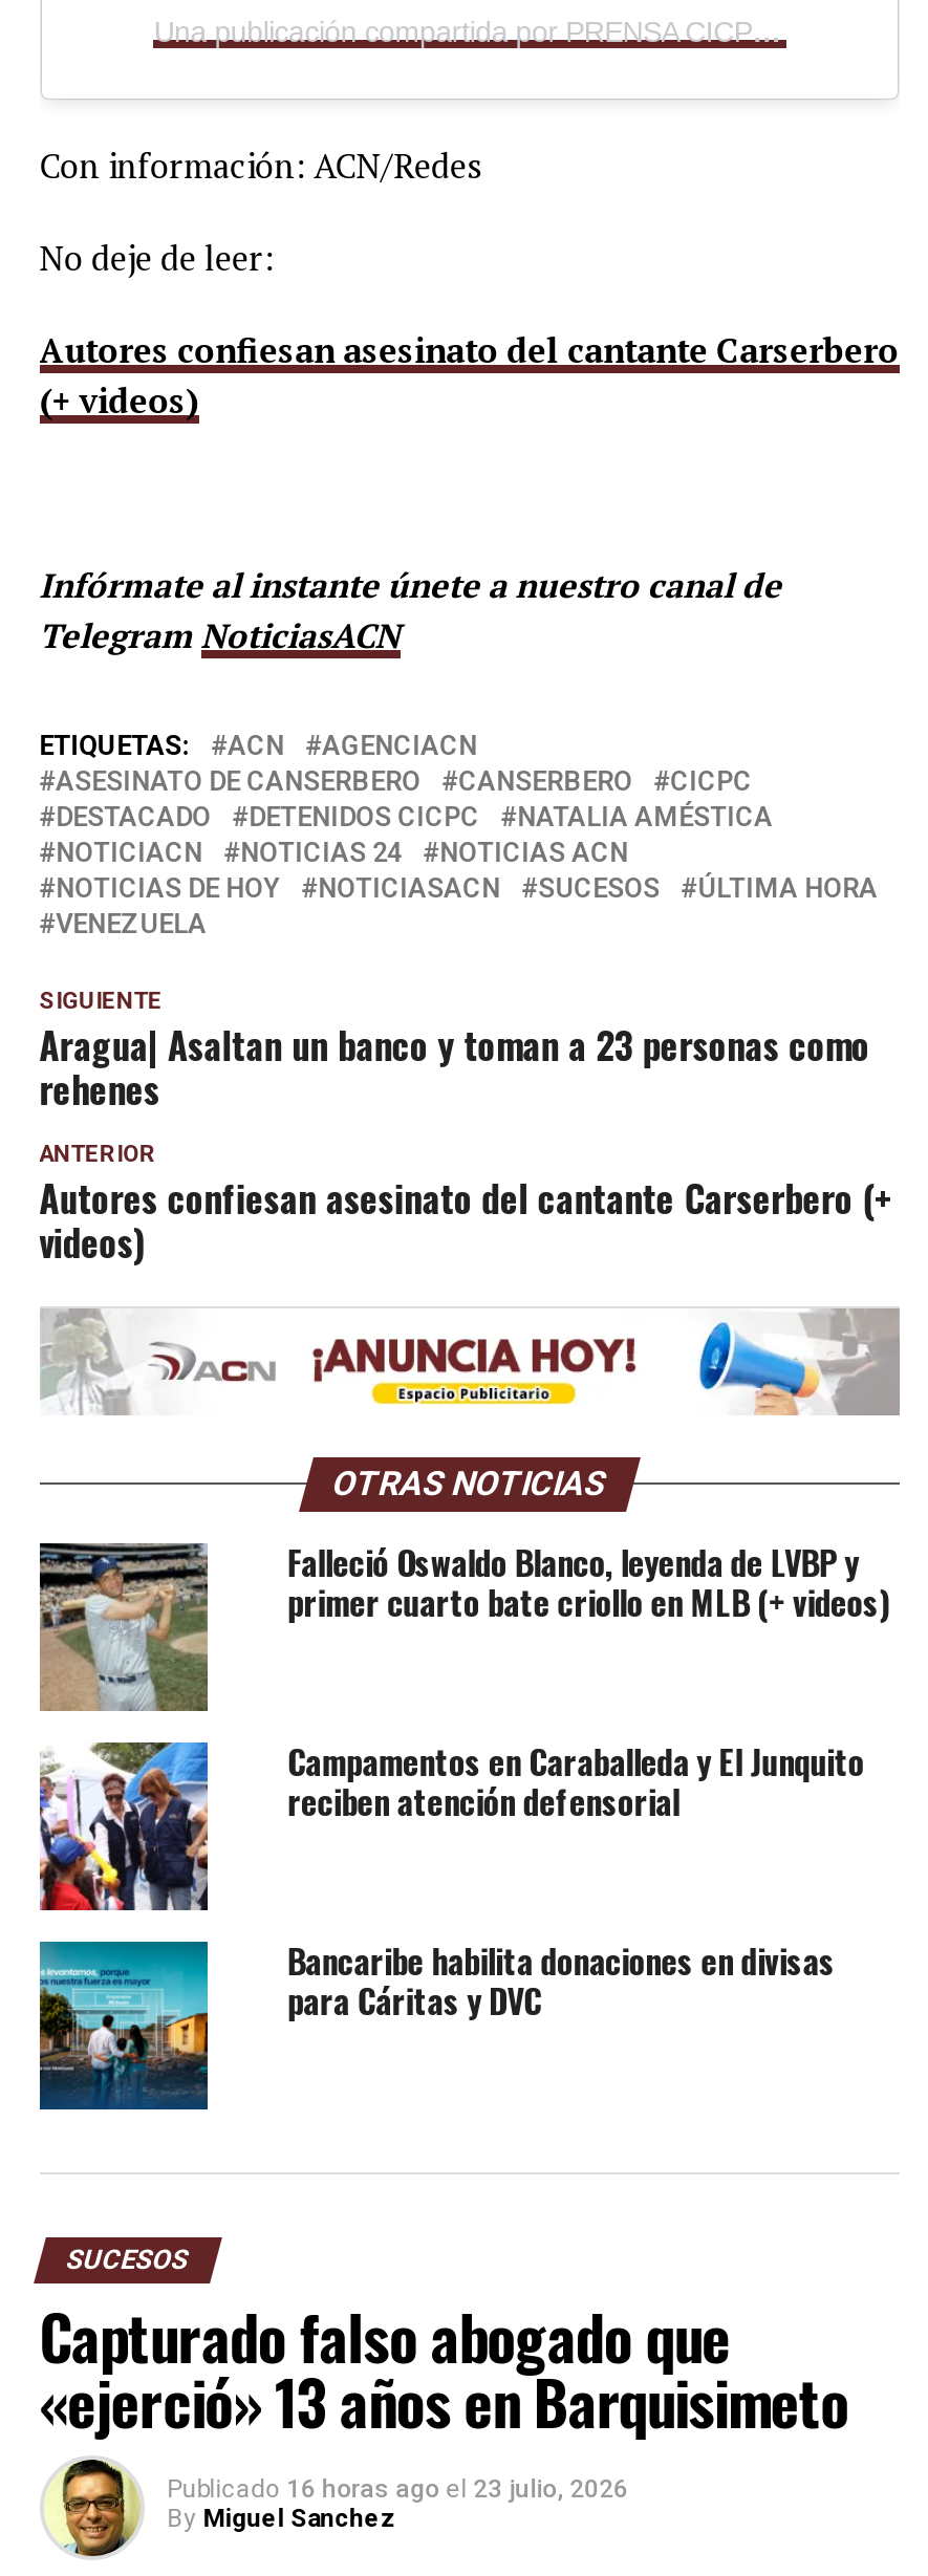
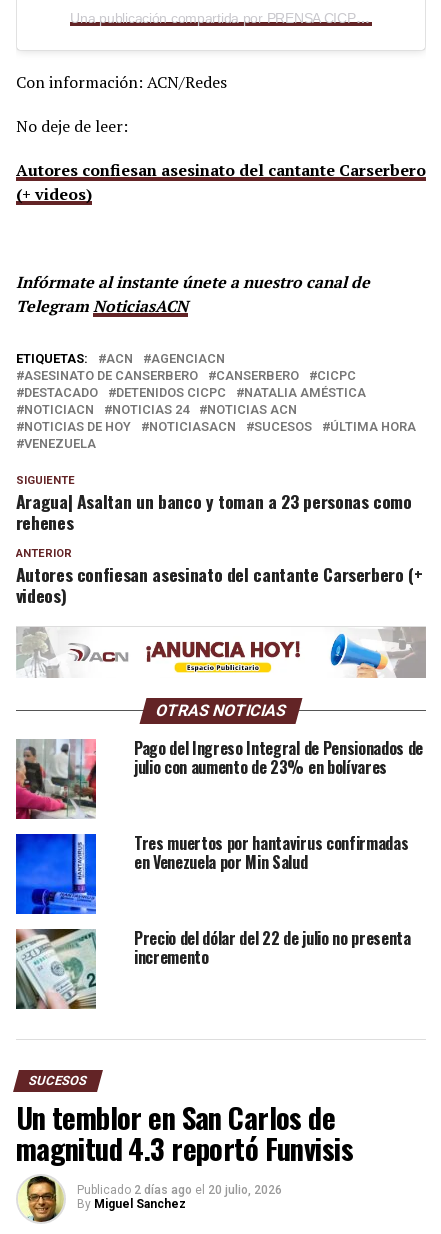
- [image]
- Falleció Oswaldo Blanco, leyenda de LVBP y
- primer cuarto bate criollo en MLB (+ videos)
+ [image]
+ Pago del Ingreso Integral de Pensionados de
+ julio con aumento de 23% en bolívares

- [image]
- Campamentos en Caraballeda y El Junquito
- reciben atención defensorial
+ [image]
+ Tres muertos por hantavirus confirmadas
+ en Venezuela por Min Salud

- [image]
- Bancaribe habilita donaciones en divisas
- para Cáritas y DVC
+ [image]
+ Precio del dólar del 22 de julio no presenta
+ incremento

- Capturado falso abogado que
- «ejerció» 13 años en Barquisimeto
- Publicado 16 horas ago el 23 julio, 2026
+ Un temblor en San Carlos de
+ magnitud 4.3 reportó Funvisis
+ Publicado 2 días ago el 20 julio, 2026
